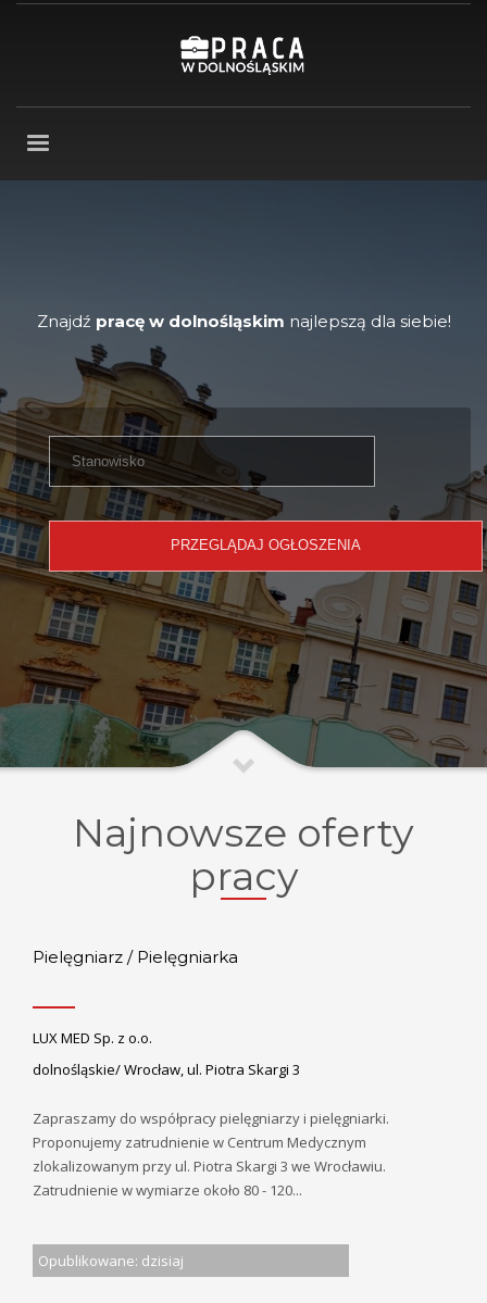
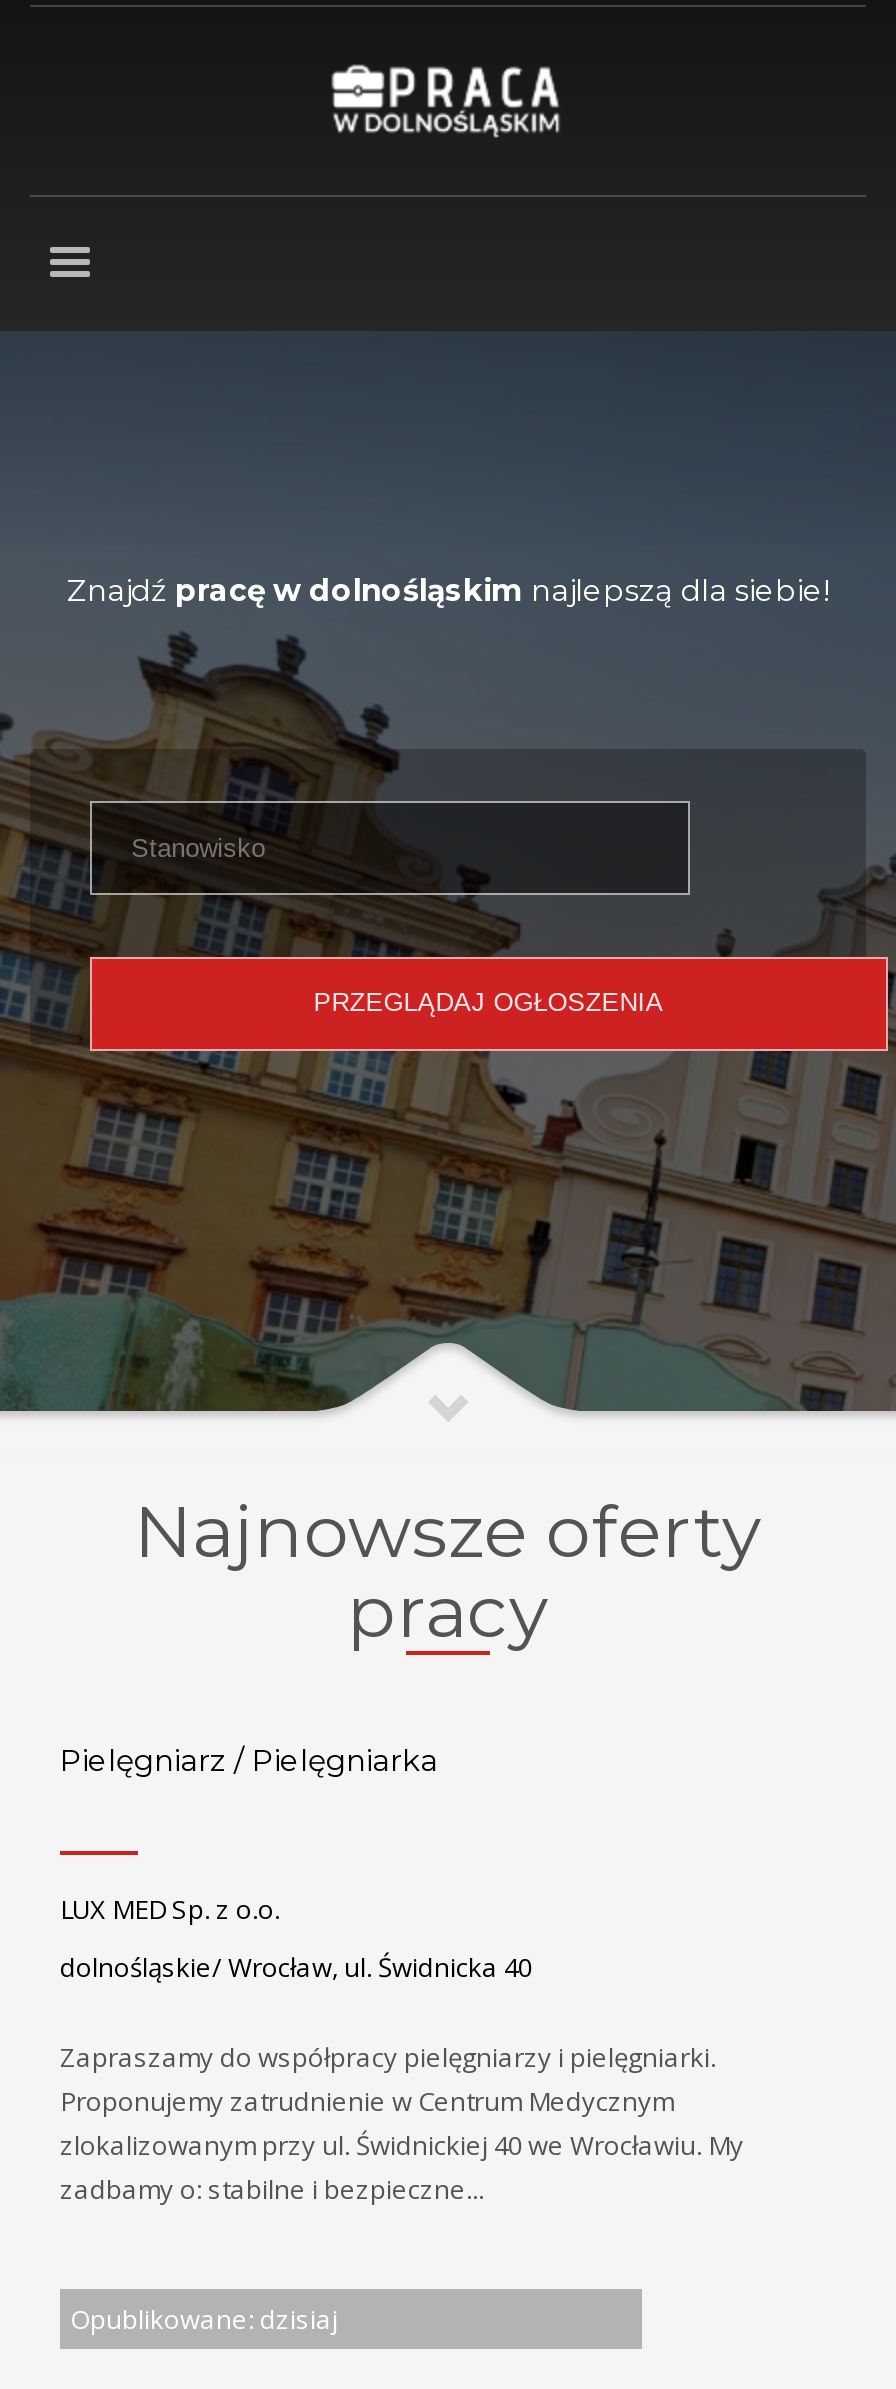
- dolnośląskie/ Wrocław, ul. Piotra Skargi 3
+ dolnośląskie/ Wrocław, ul. Świdnicka 40

- zlokalizowanym przy ul. Piotra Skargi 3 we Wrocławiu.
- Zatrudnienie w wymiarze około 80 - 120...
+ zlokalizowanym przy ul. Świdnickiej 40 we Wrocławiu. My
+ zadbamy o: stabilne i bezpieczne...
